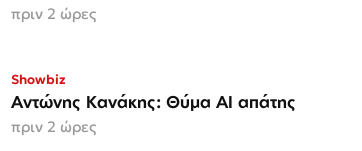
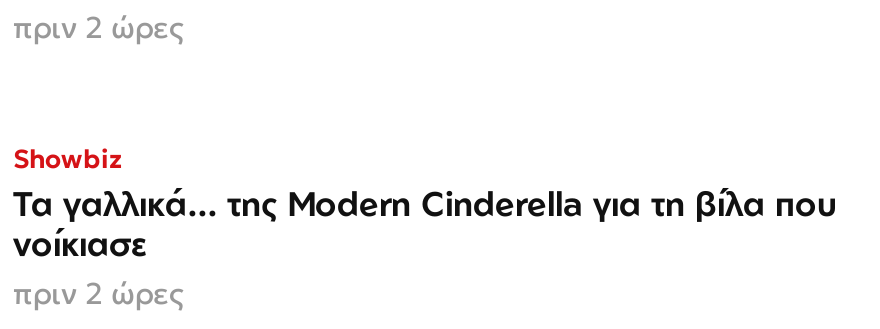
- Αντώνης Κανάκης: Θύμα AI απάτης
+ Τα γαλλικά... της Modern Cinderella για τη βίλα που
+ νοίκιασε
